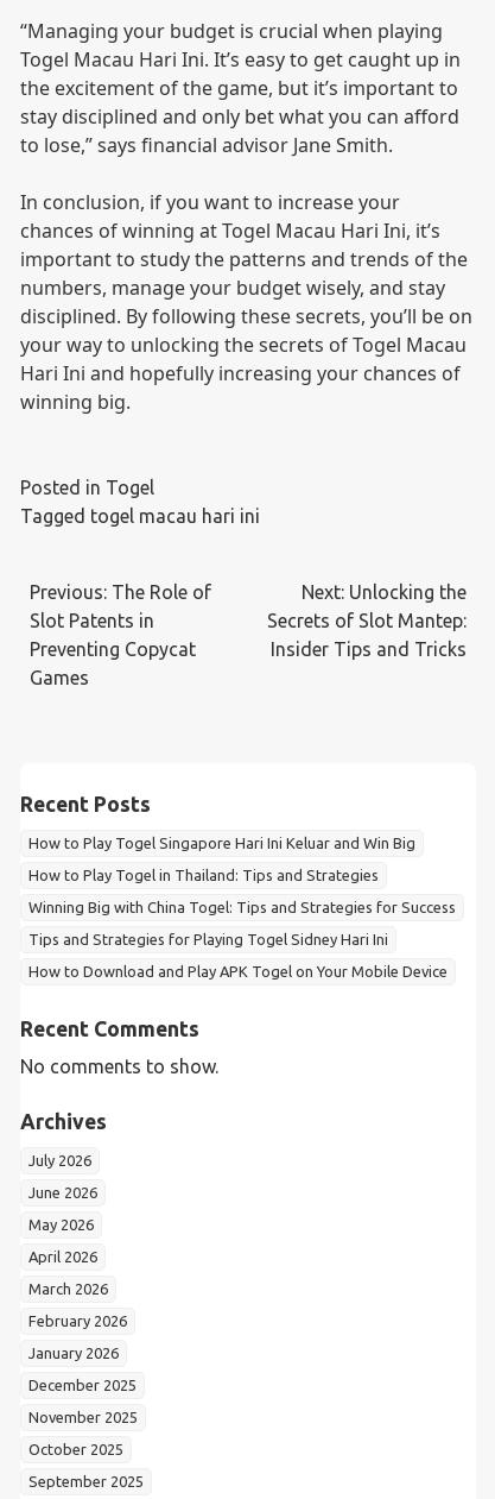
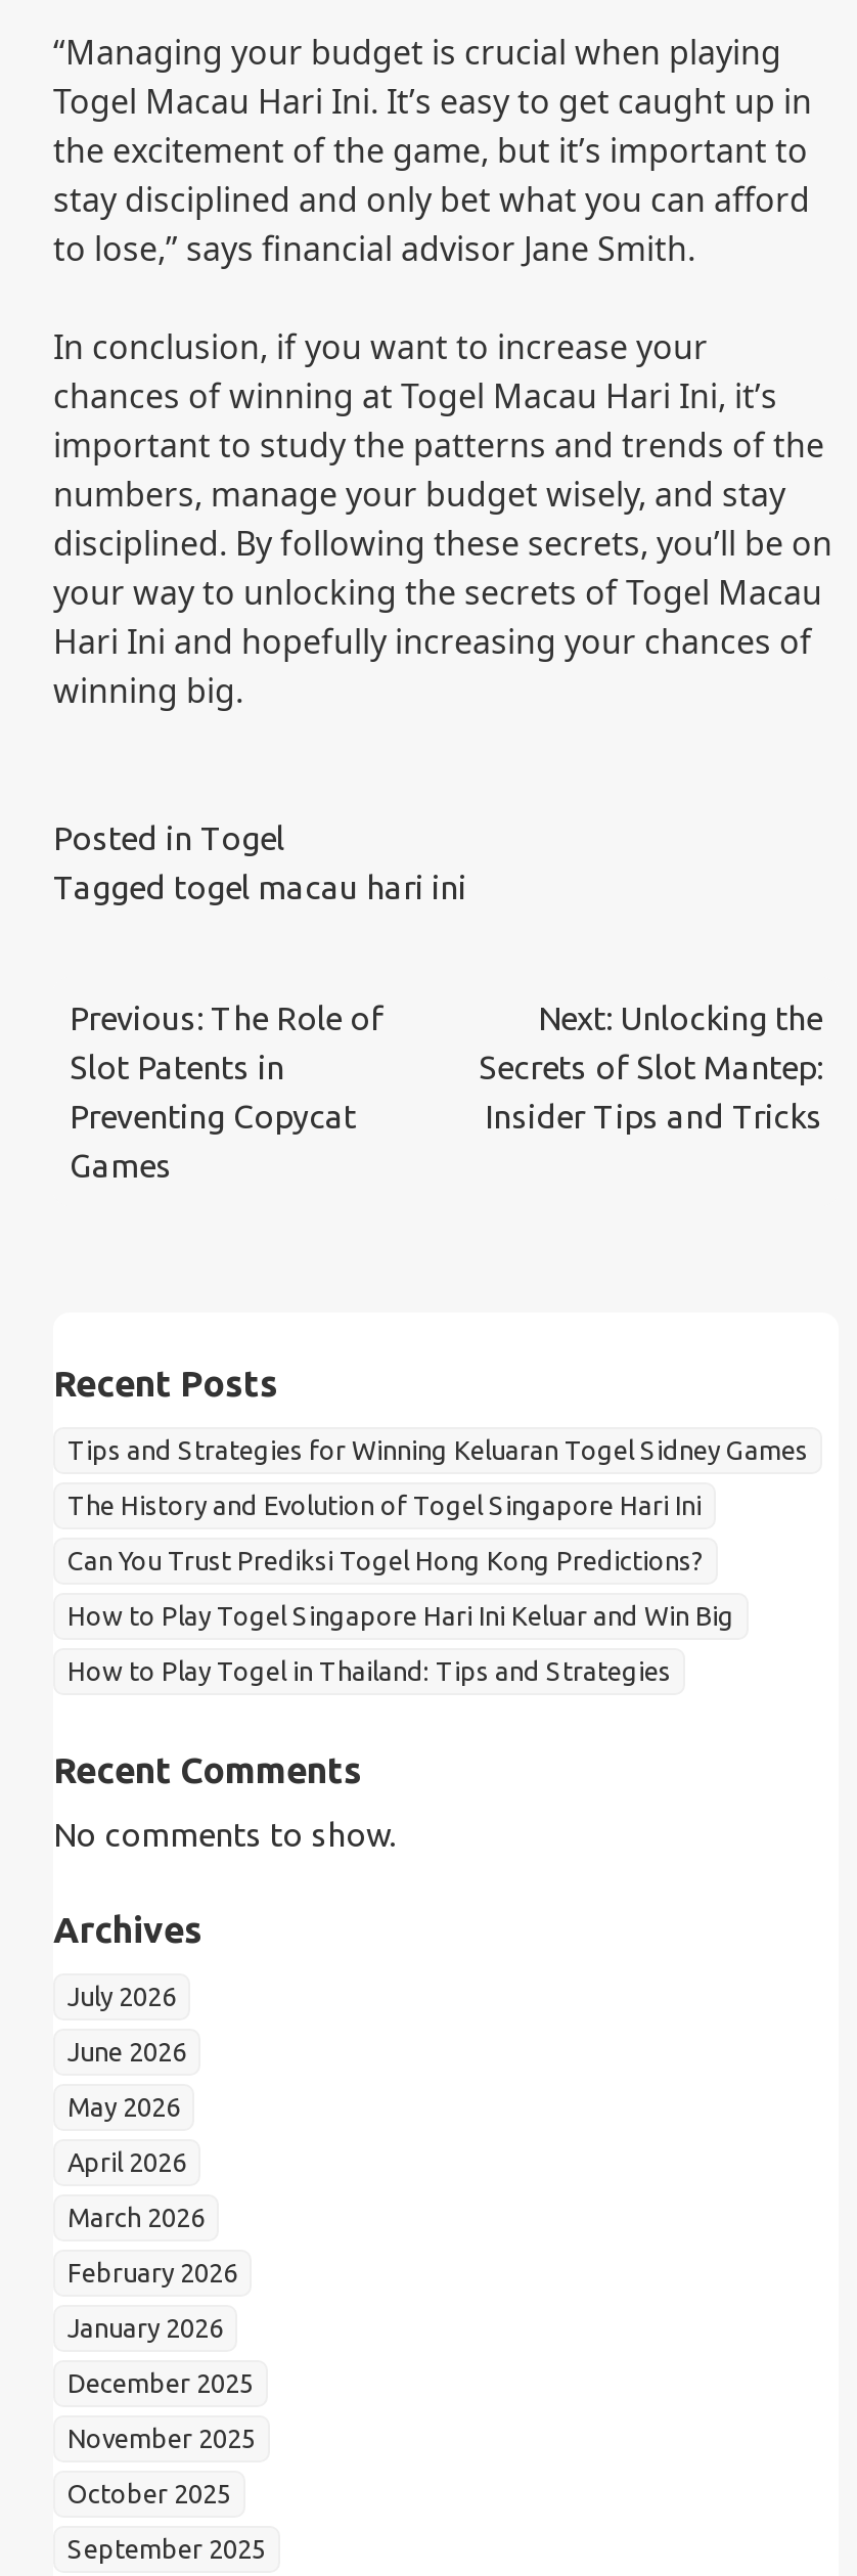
+ Tips and Strategies for Winning Keluaran Togel Sidney Games
+ The History and Evolution of Togel Singapore Hari Ini
+ Can You Trust Prediksi Togel Hong Kong Predictions?

moved down: How to Play Togel Singapore Hari Ini Keluar and Win Big | How to Play Togel in Thailand: Tips and Strategies

- Winning Big with China Togel: Tips and Strategies for Success
- Tips and Strategies for Playing Togel Sidney Hari Ini
- How to Download and Play APK Togel on Your Mobile Device
